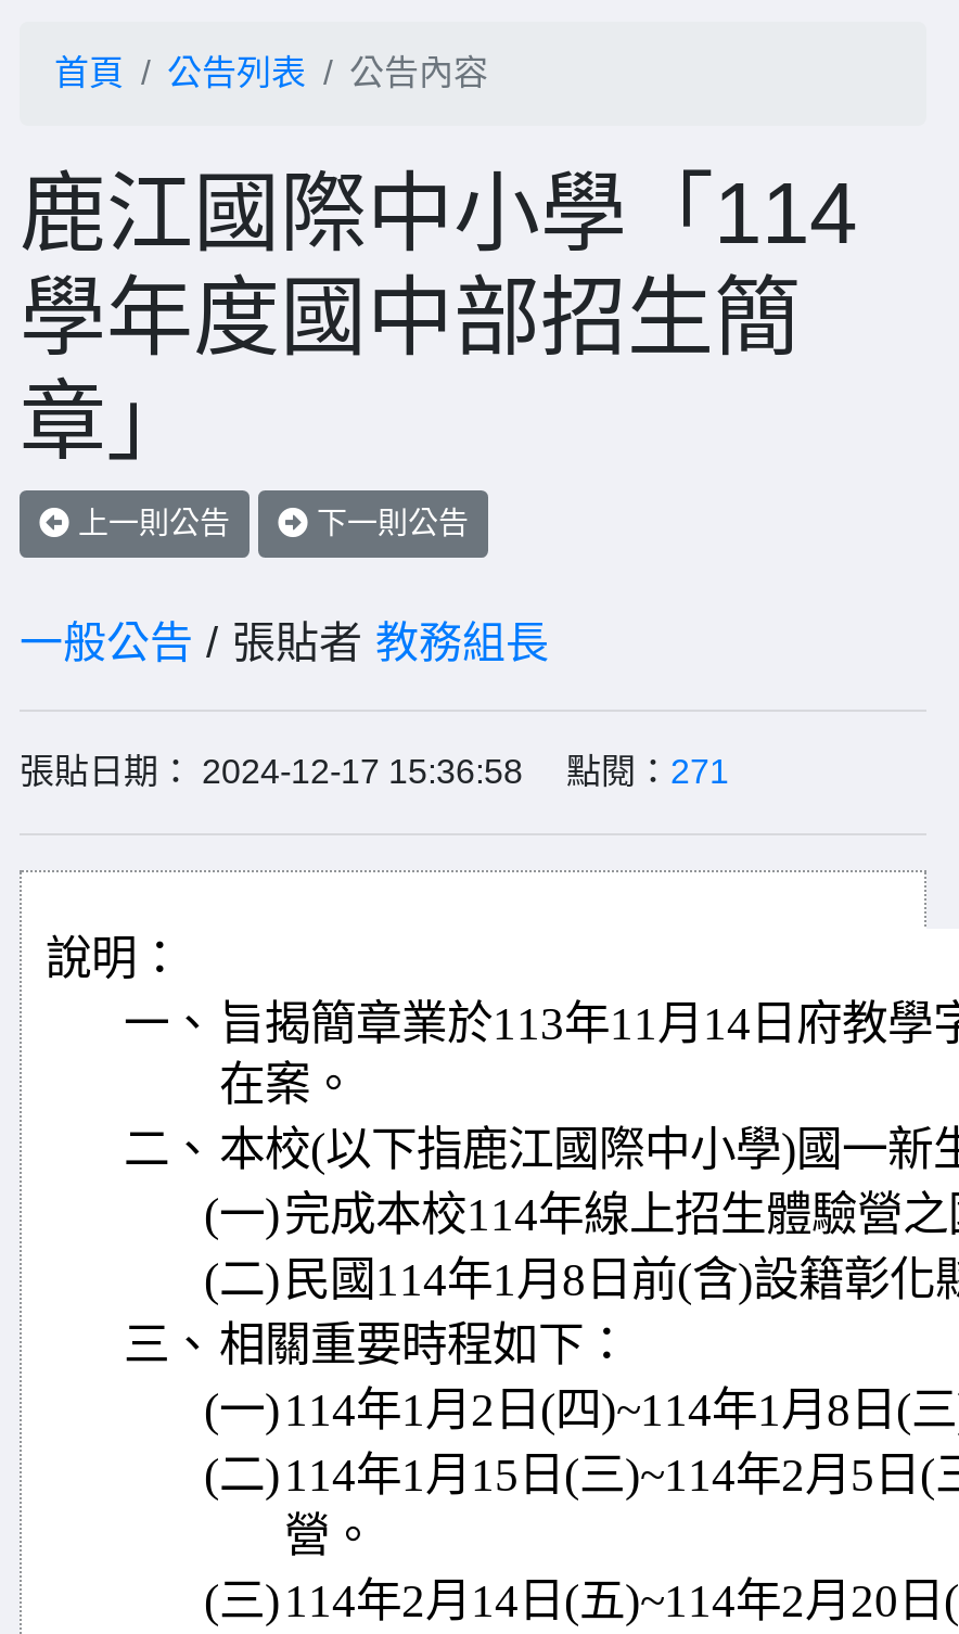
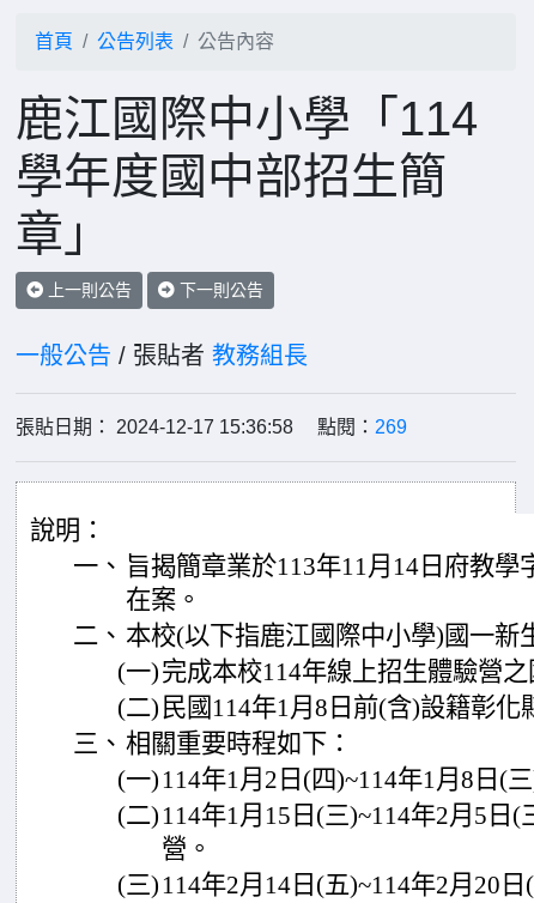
- 張貼日期： 2024-12-17 15:36:58 點閱：271
+ 張貼日期： 2024-12-17 15:36:58 點閱：269
